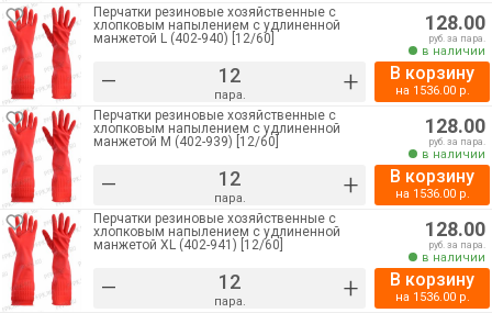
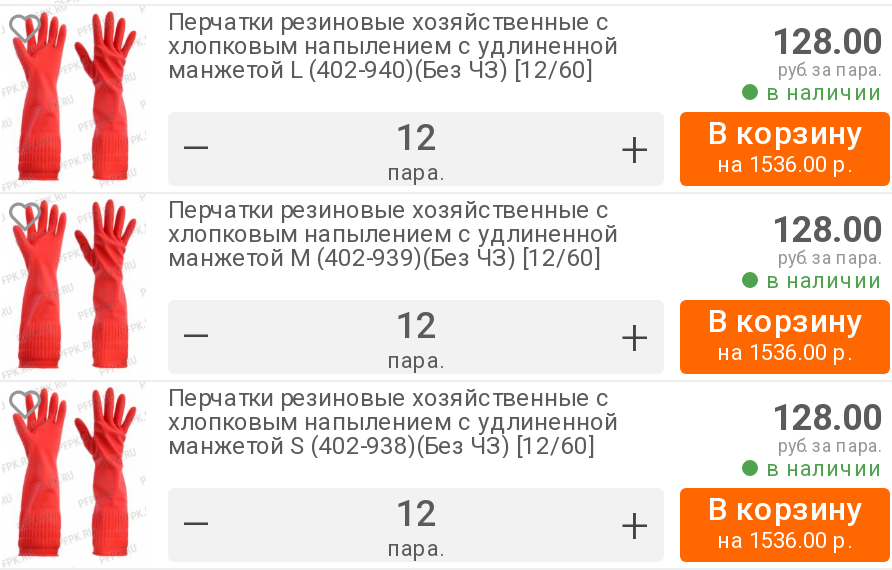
- манжетой L (402-940) [12/60]
+ манжетой L (402-940)(Без ЧЗ) [12/60]

- манжетой M (402-939) [12/60]
+ манжетой M (402-939)(Без ЧЗ) [12/60]

- манжетой XL (402-941) [12/60]
+ манжетой S (402-938)(Без ЧЗ) [12/60]
